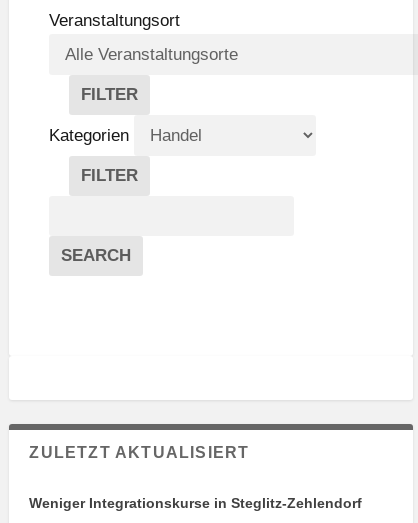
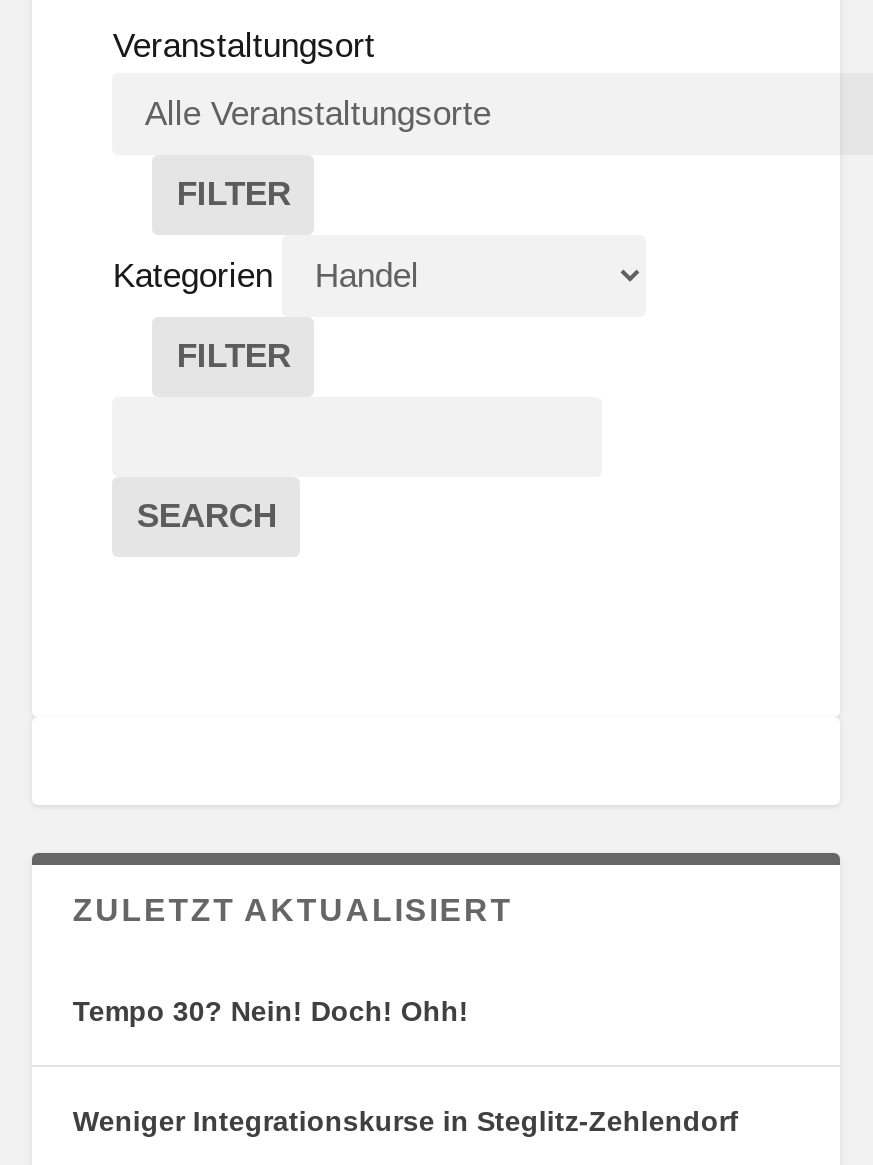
+ Tempo 30? Nein! Doch! Ohh!
